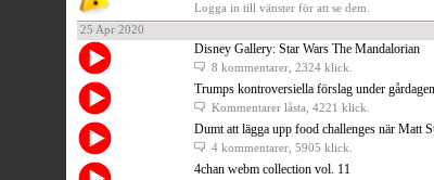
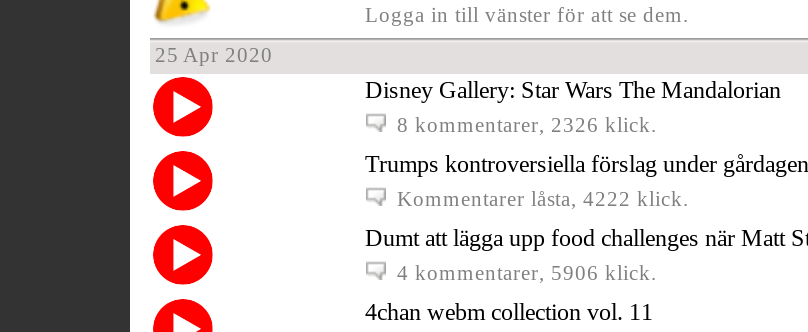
- 8 kommentarer, 2324 klick.
+ 8 kommentarer, 2326 klick.

- Kommentarer låsta, 4221 klick.
+ Kommentarer låsta, 4222 klick.

- 4 kommentarer, 5905 klick.
+ 4 kommentarer, 5906 klick.
